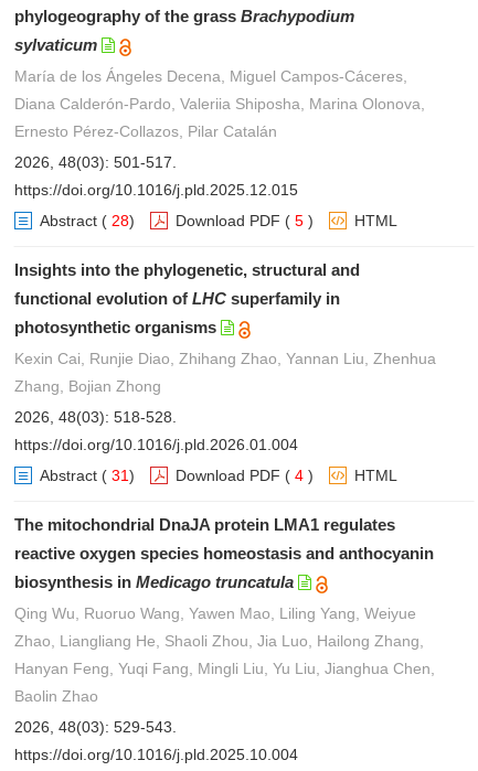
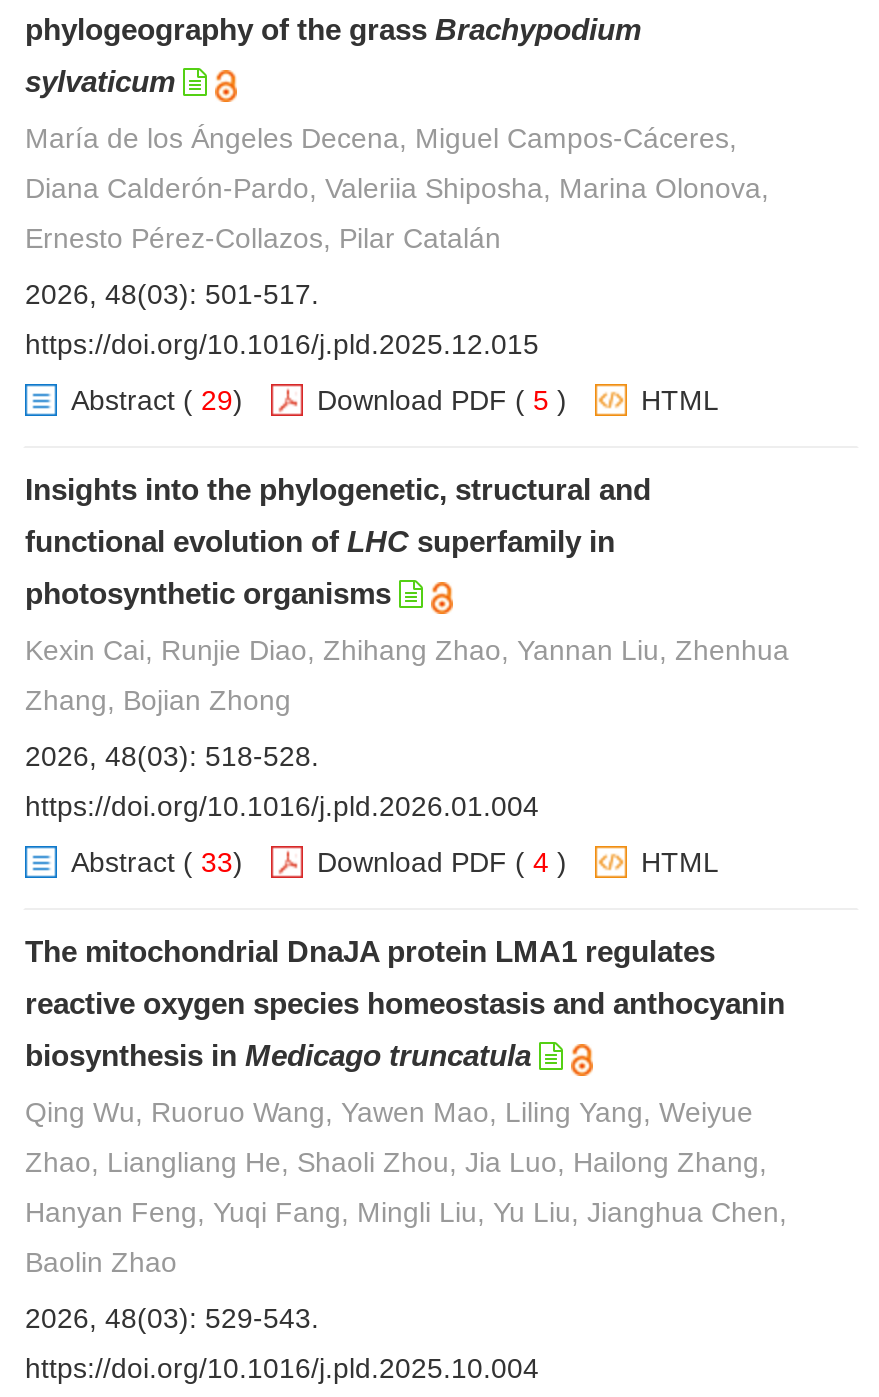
- Abstract (28)
+ Abstract (29)

- Abstract (31)
+ Abstract (33)
